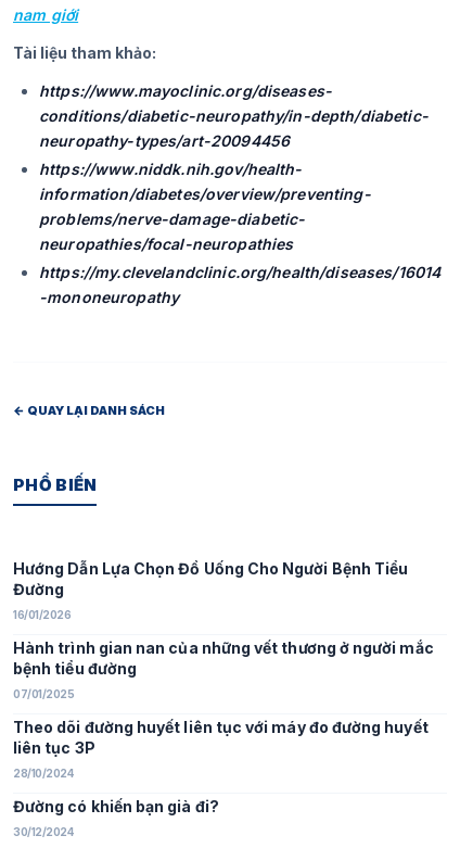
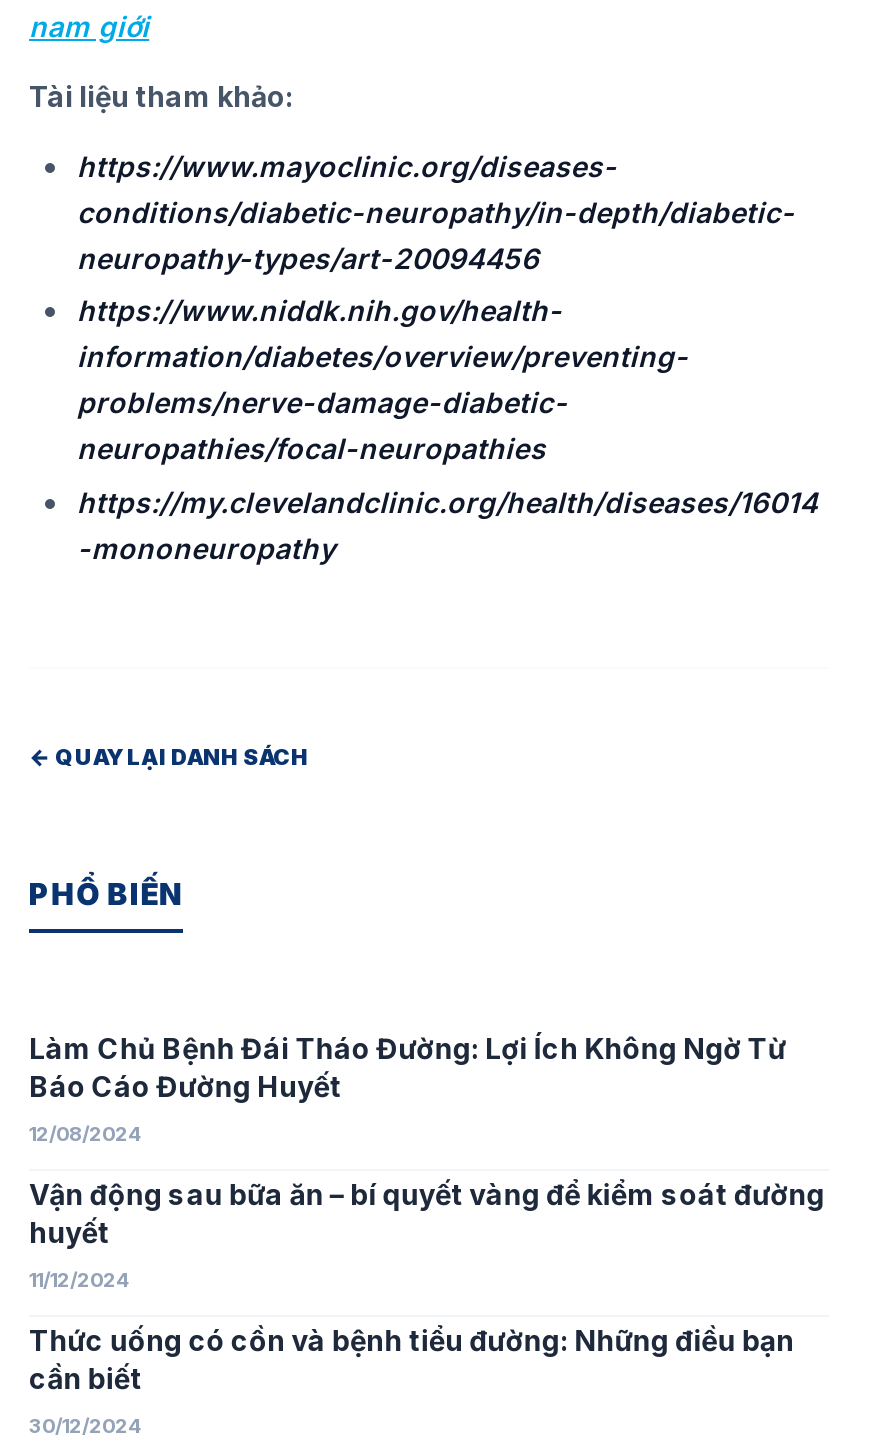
- Hướng Dẫn Lựa Chọn Đồ Uống Cho Người Bệnh Tiểu
- Đường
- 16/01/2026
- Hành trình gian nan của những vết thương ở người mắc
- bệnh tiểu đường
- 07/01/2025
- Theo dõi đường huyết liên tục với máy đo đường huyết
- liên tục 3P
- 28/10/2024
- Đường có khiến bạn già đi?
+ Làm Chủ Bệnh Đái Tháo Đường: Lợi Ích Không Ngờ Từ
+ Báo Cáo Đường Huyết
+ 12/08/2024
+ Vận động sau bữa ăn – bí quyết vàng để kiểm soát đường
+ huyết
+ 11/12/2024
+ Thức uống có cồn và bệnh tiểu đường: Những điều bạn
+ cần biết
